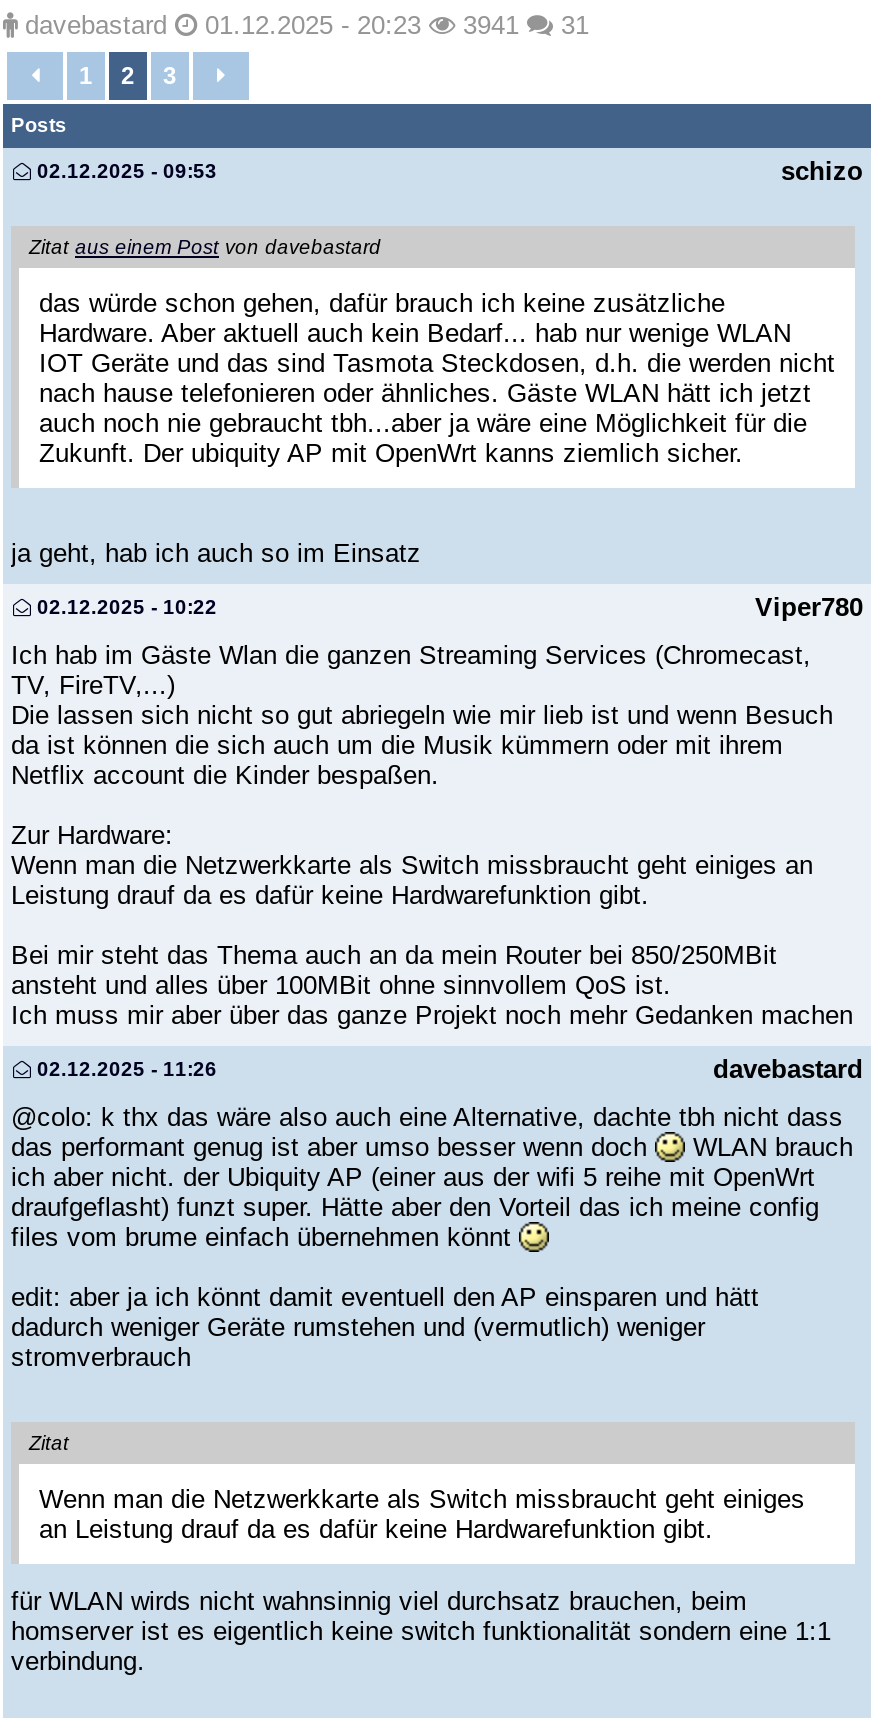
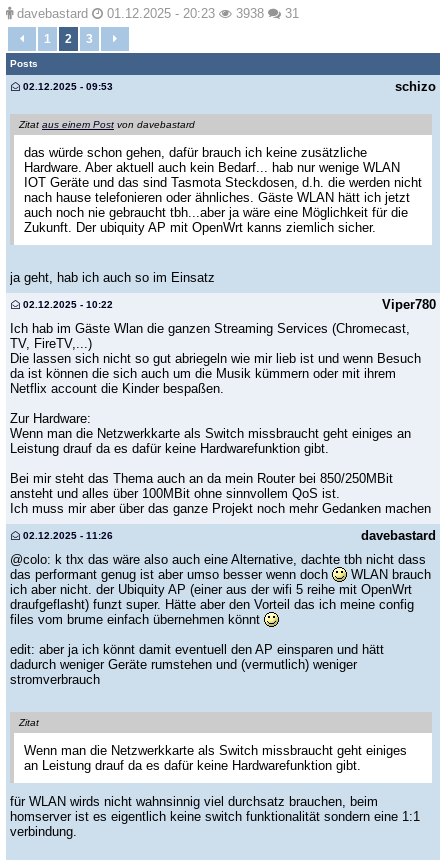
- davebastard 01.12.2025 - 20:23 3941 31
+ davebastard 01.12.2025 - 20:23 3938 31
